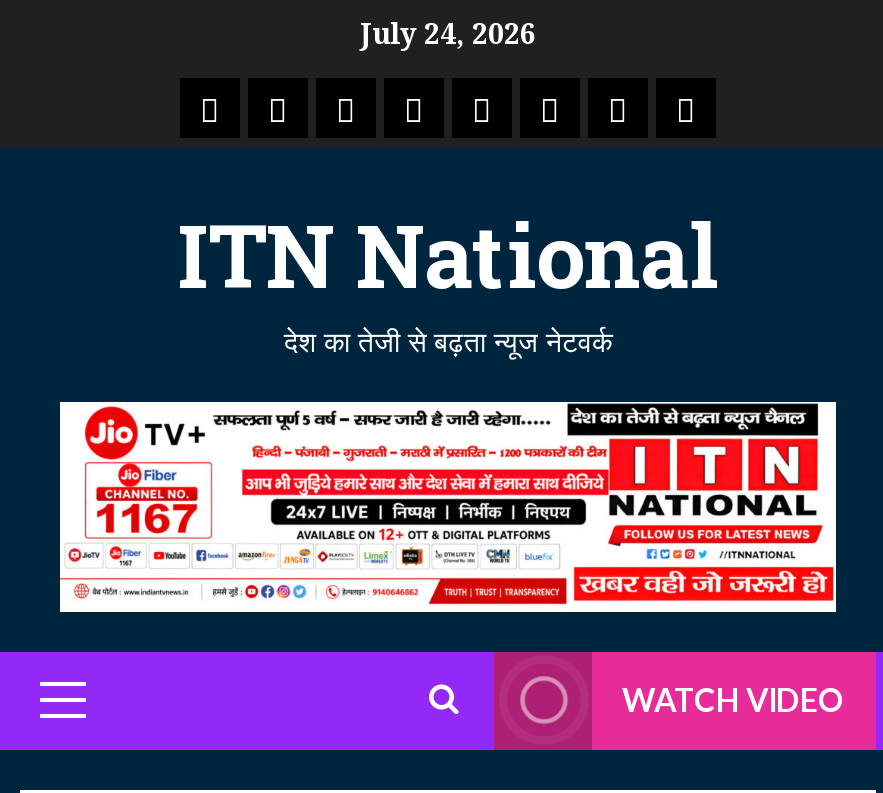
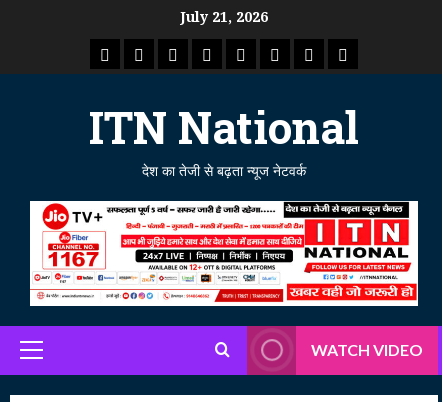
- July 24, 2026
+ July 21, 2026
